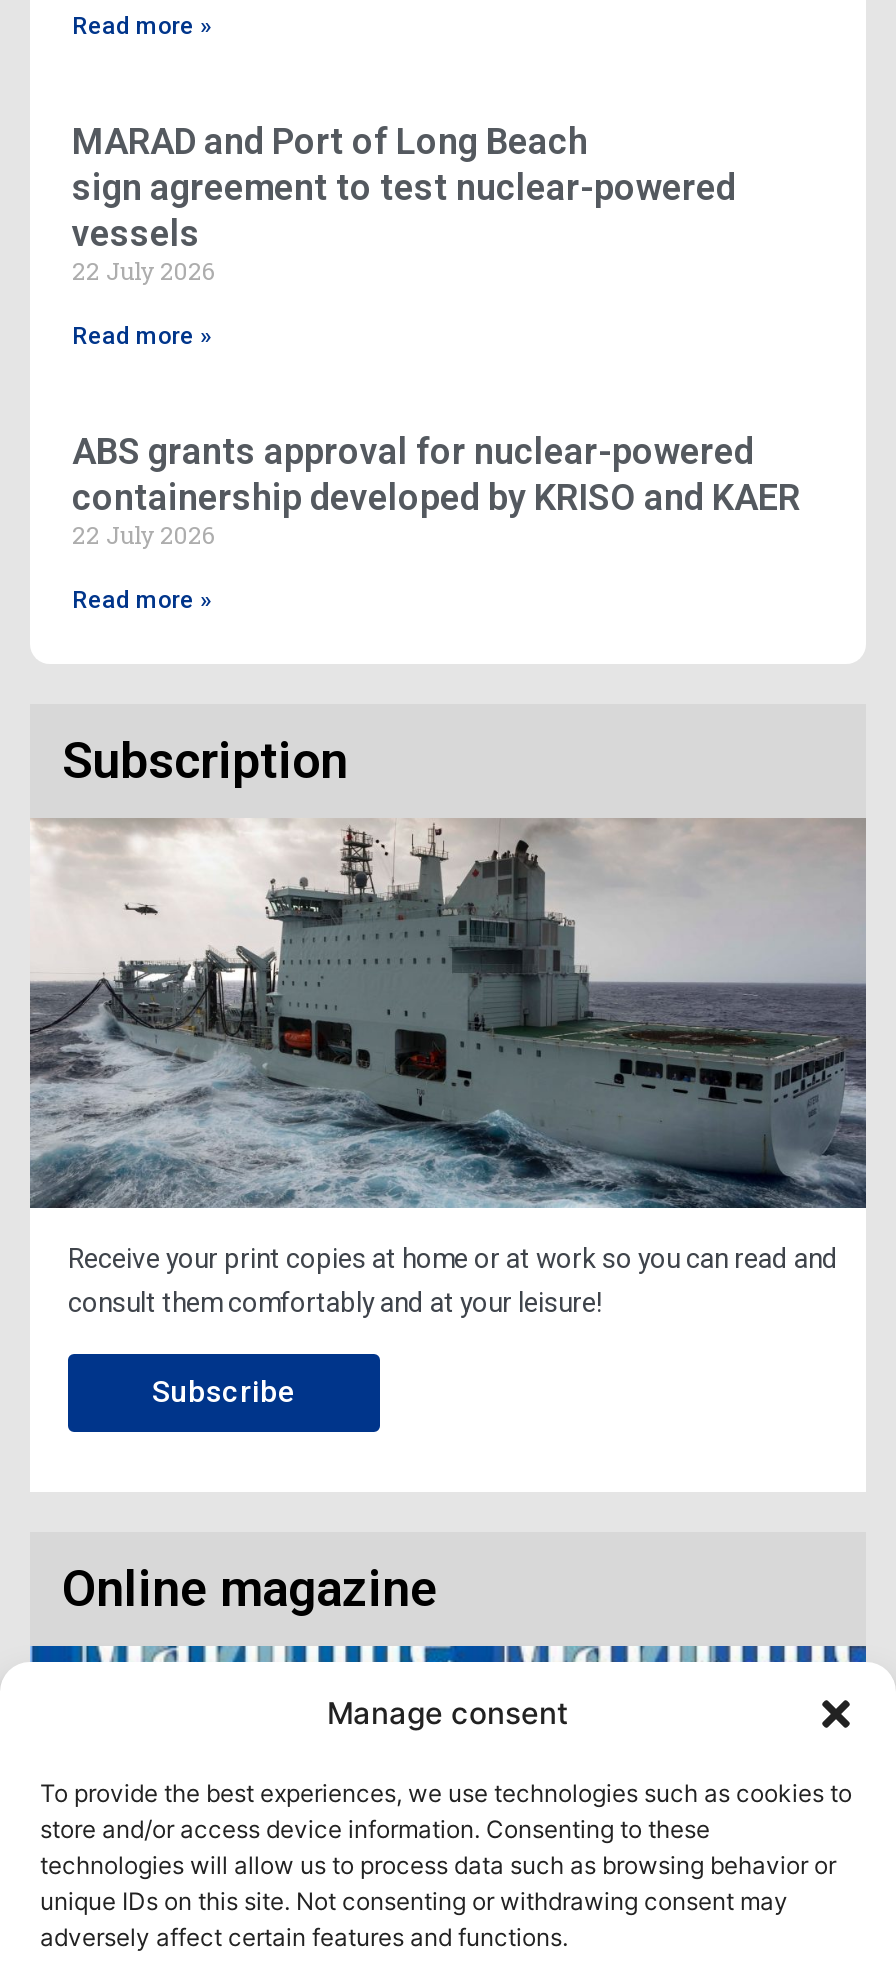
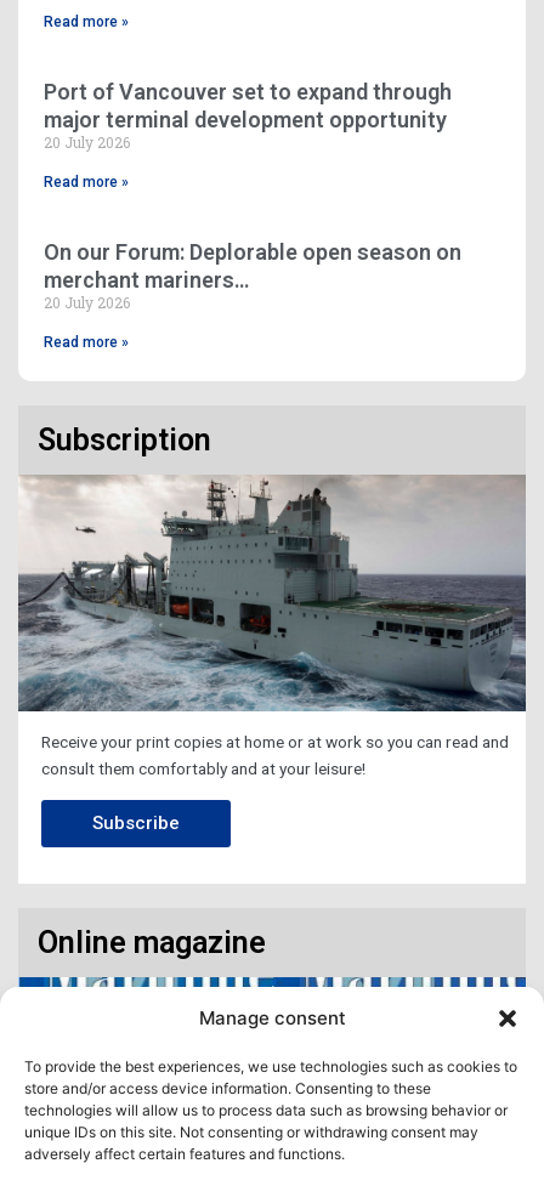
- MARAD and Port of Long Beach
- sign agreement to test nuclear-powered
- vessels
- 22 July 2026
+ Port of Vancouver set to expand through
+ major terminal development opportunity
+ 20 July 2026

- ABS grants approval for nuclear-powered
- containership developed by KRISO and KAER
- 22 July 2026
+ On our Forum: Deplorable open season on
+ merchant mariners…
+ 20 July 2026
